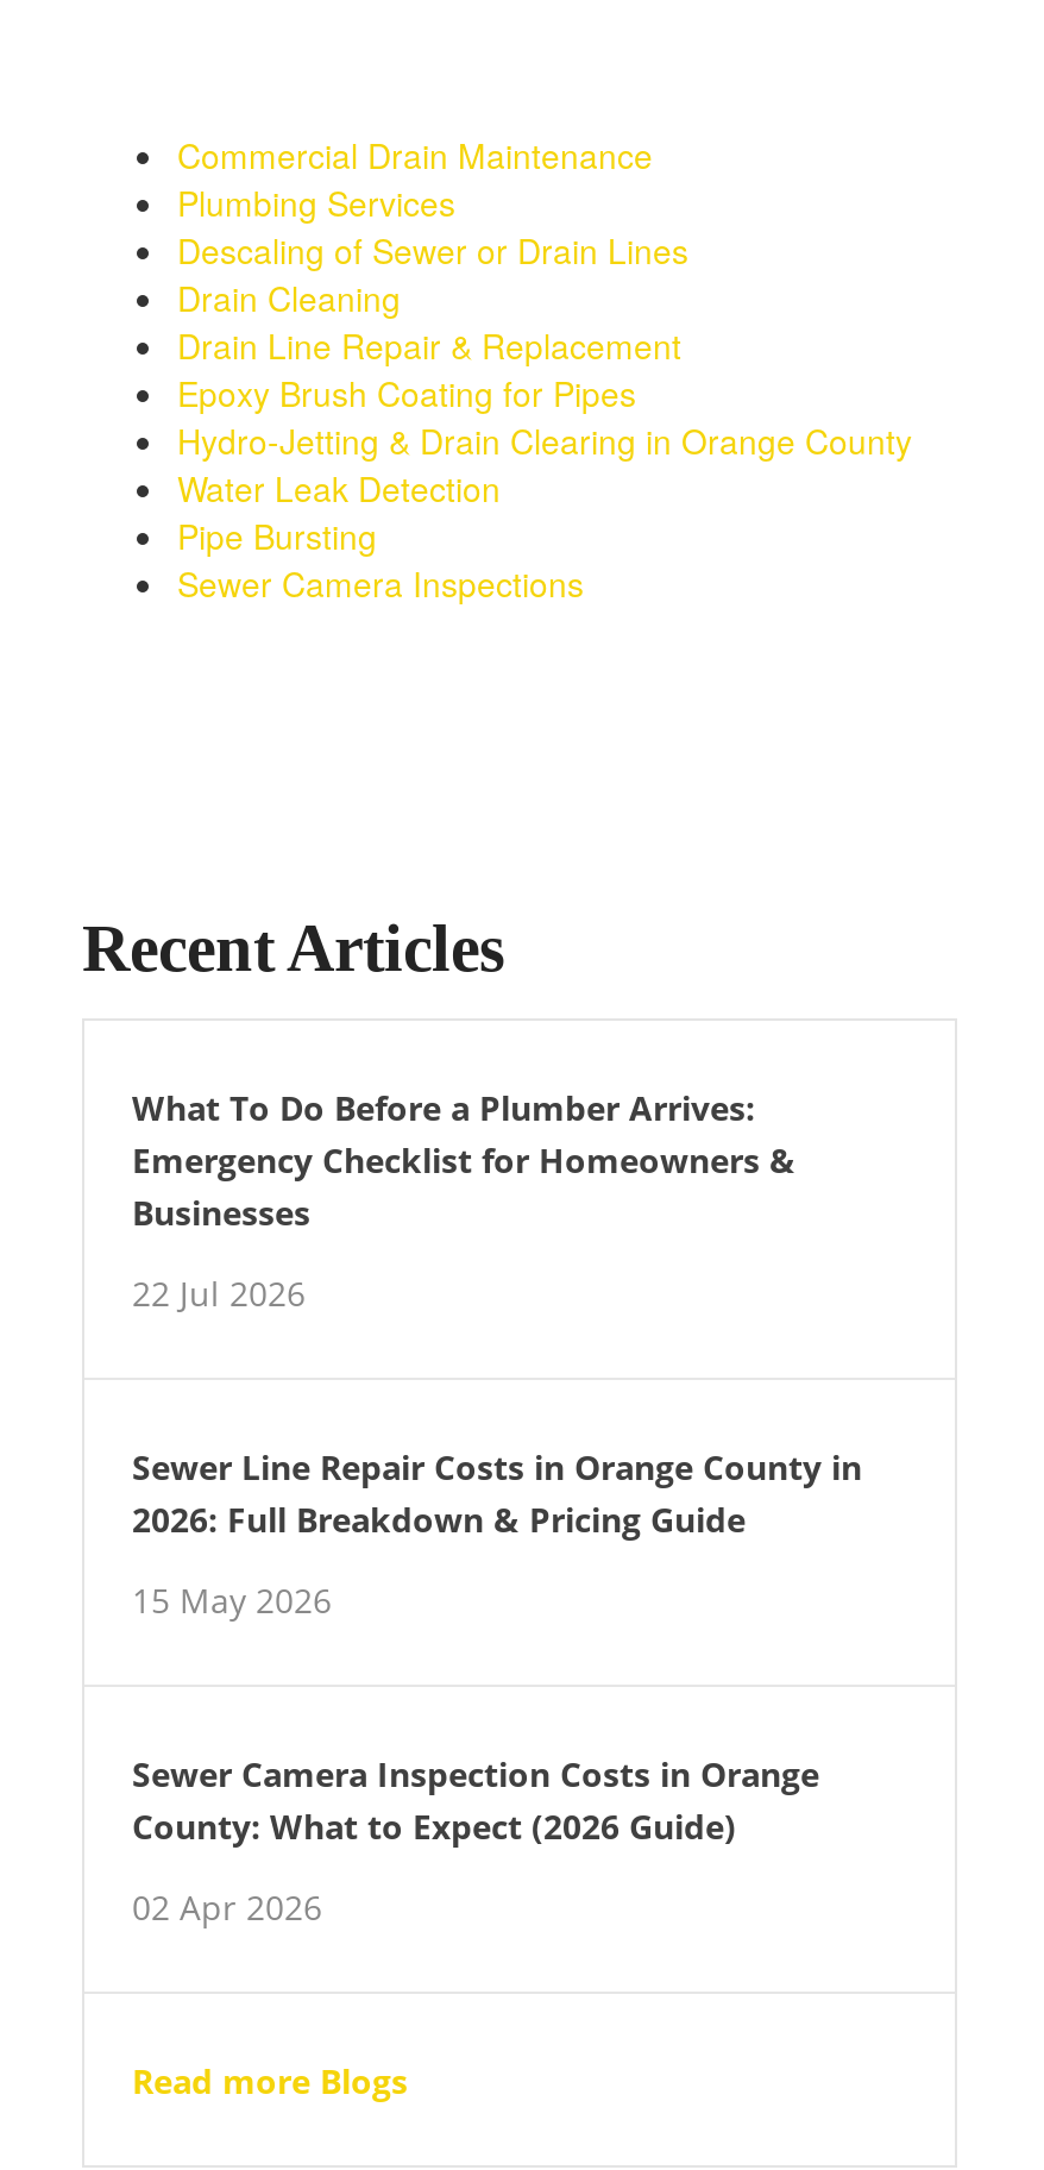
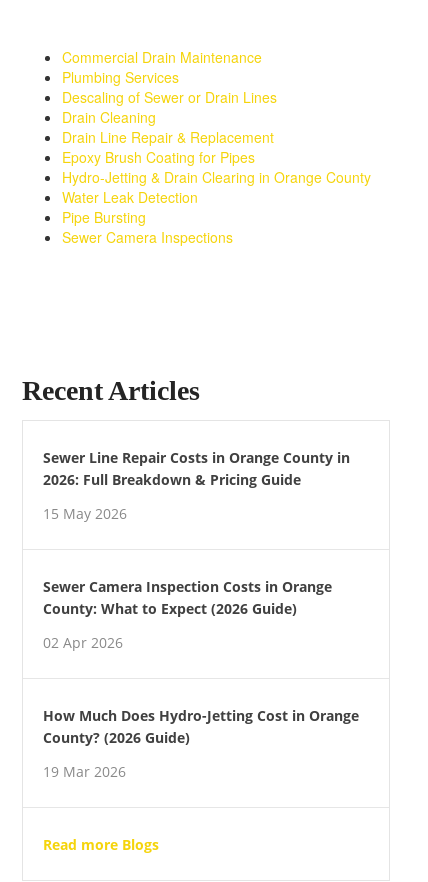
- What To Do Before a Plumber Arrives:
- Emergency Checklist for Homeowners &
- Businesses
- 22 Jul 2026

moved up: Sewer Line Repair Costs in Orange County in | 2026: Full Breakdown & Pricing Guide | 15 May 2026 | Sewer Camera Inspection Costs in Orange | County: What to Expect (2026 Guide) | 02 Apr 2026

+ How Much Does Hydro-Jetting Cost in Orange
+ County? (2026 Guide)
+ 19 Mar 2026
